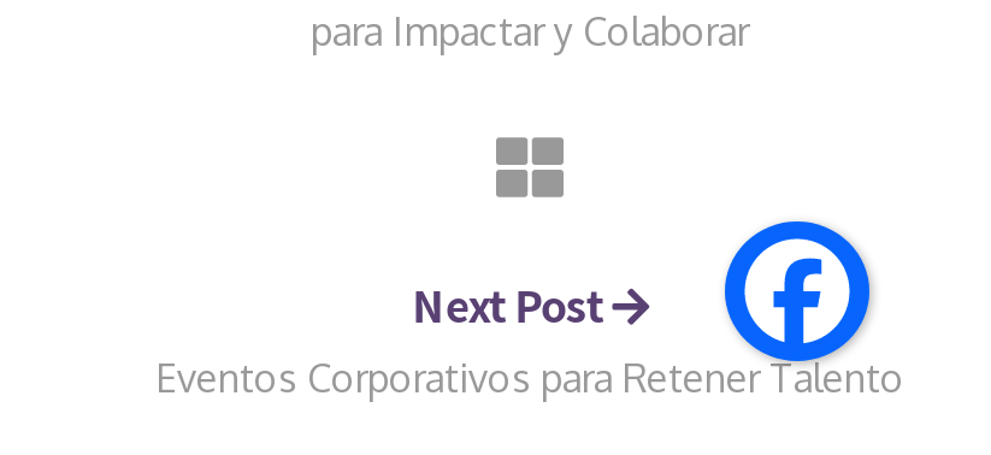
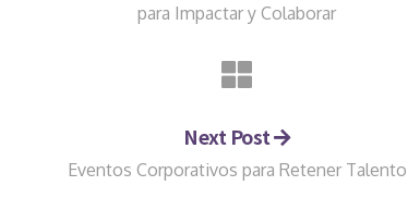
- [image]
